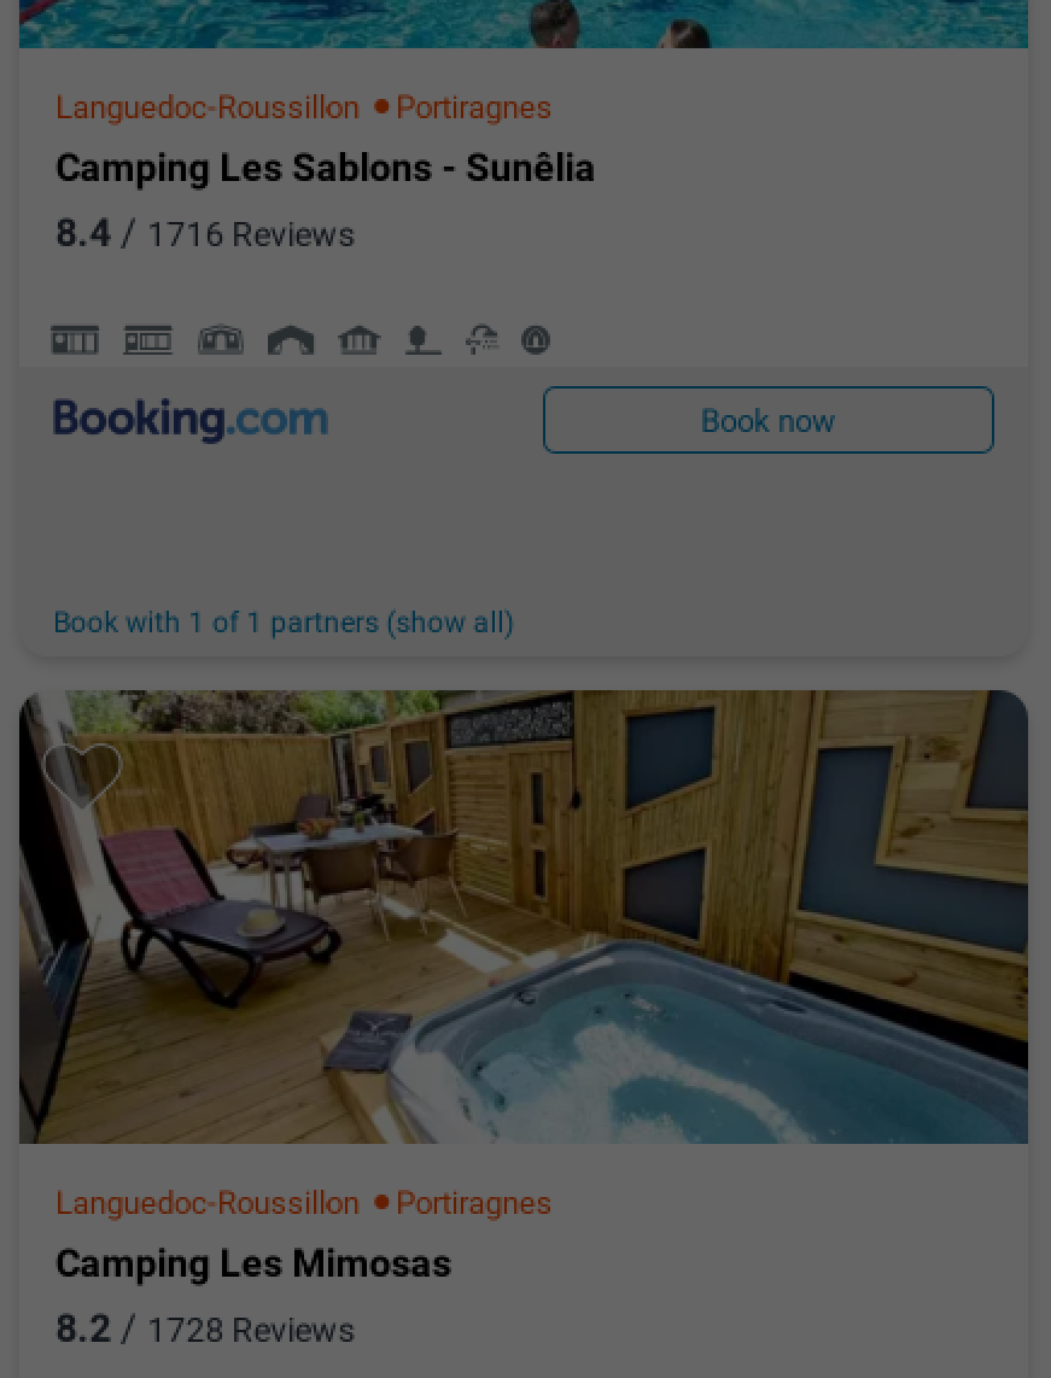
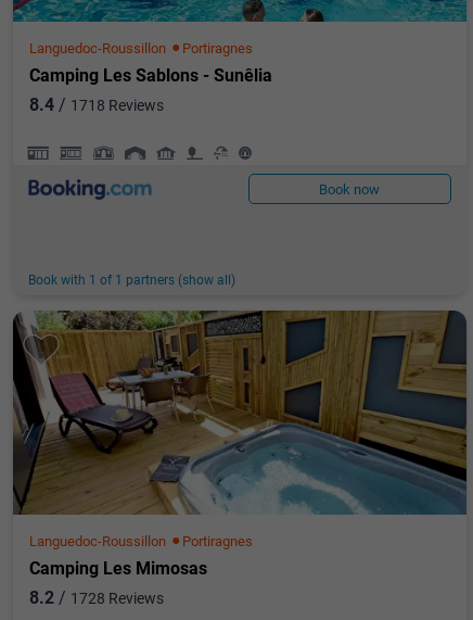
- 8.4 / 1716 Reviews
+ 8.4 / 1718 Reviews
